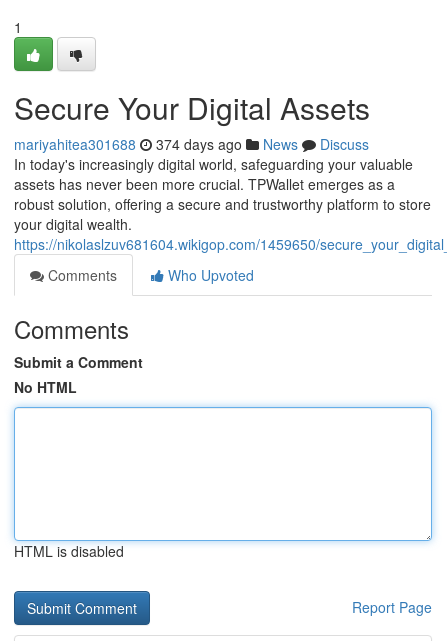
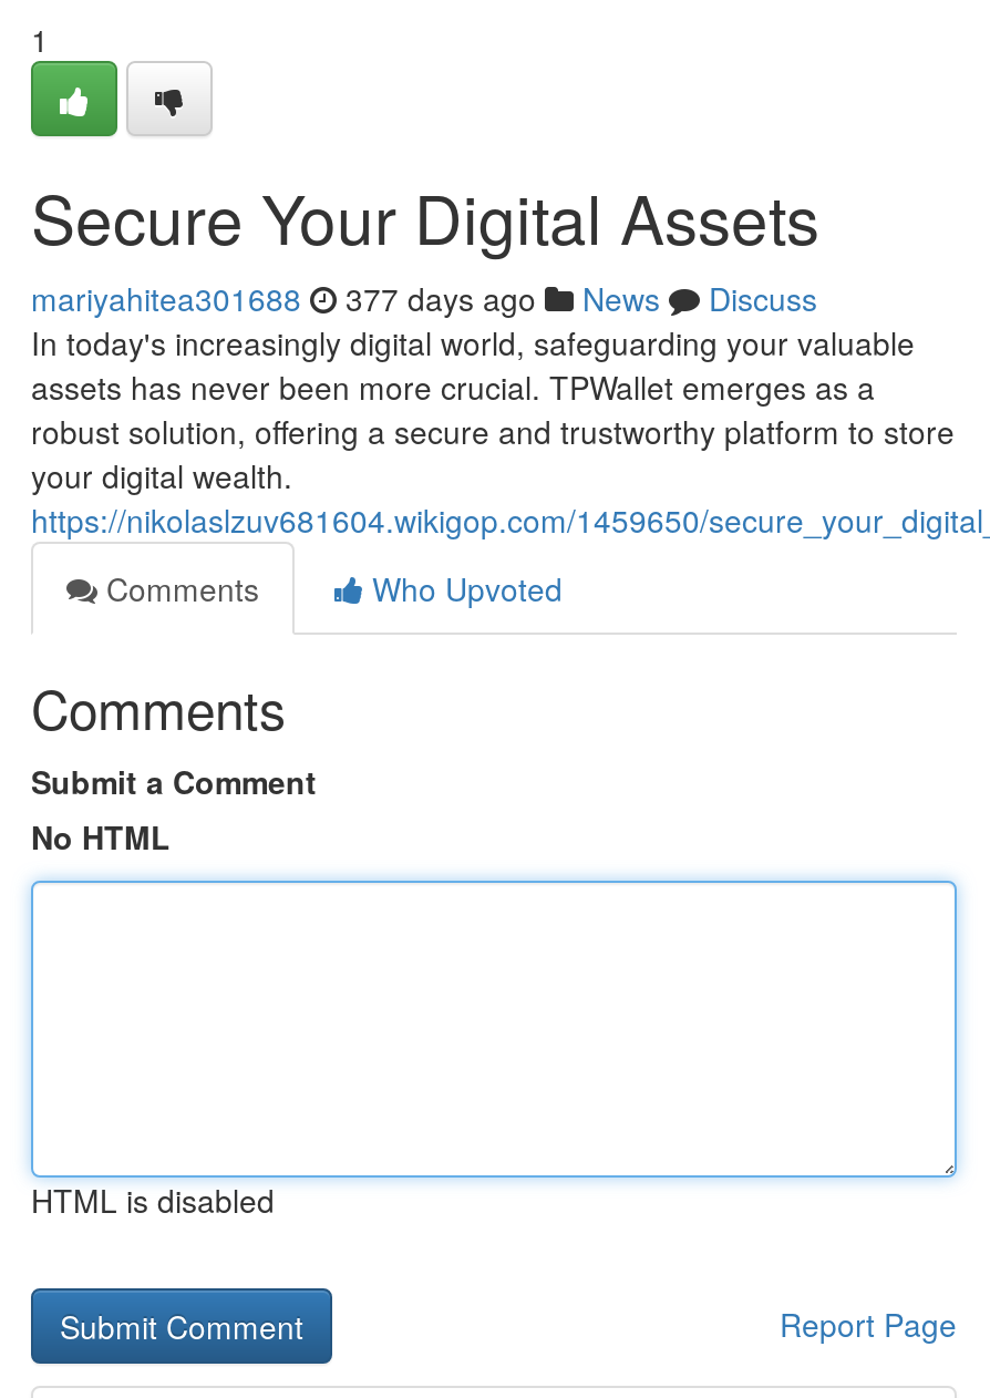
- mariyahitea301688 374 days ago News Discuss
+ mariyahitea301688 377 days ago News Discuss
